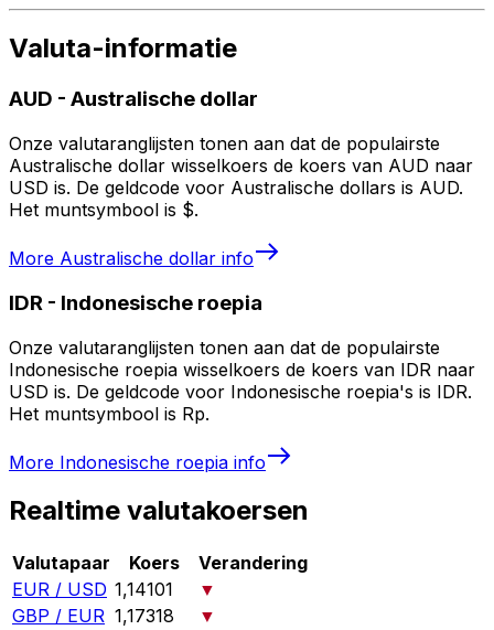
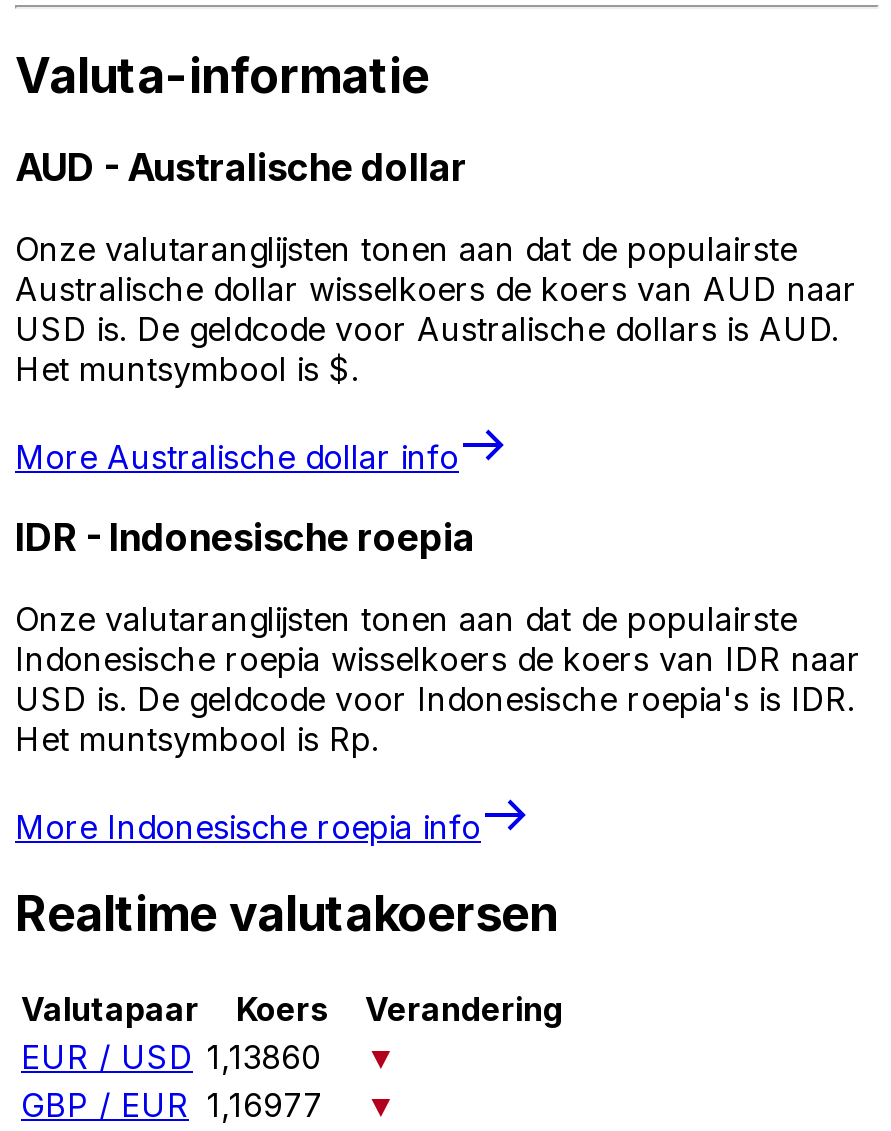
- EUR / USD 1,14101
+ EUR / USD 1,13860

- GBP / EUR 1,17318
+ GBP / EUR 1,16977
